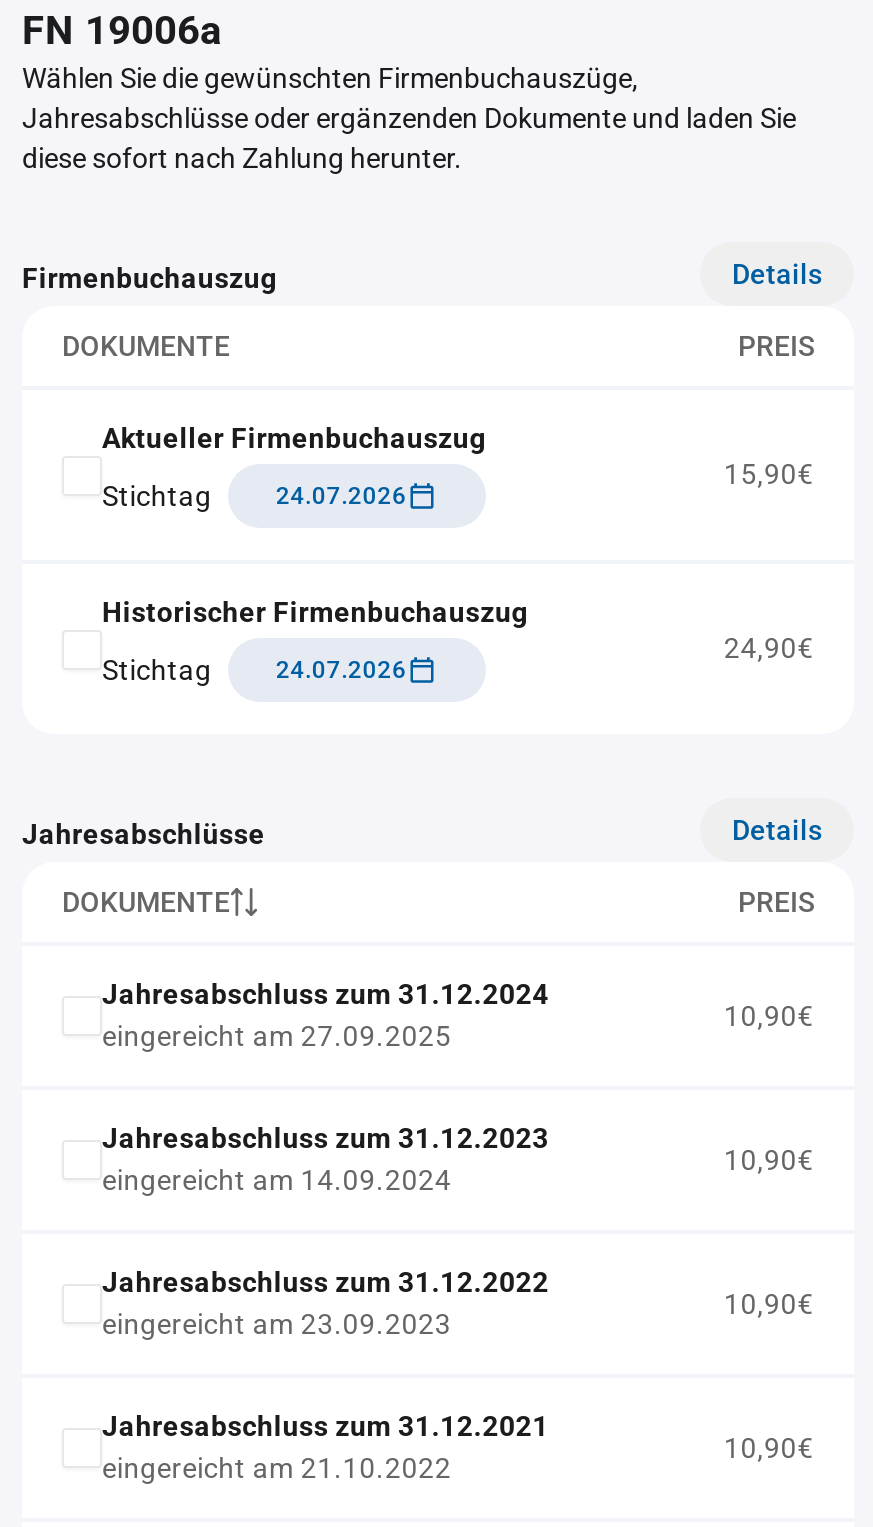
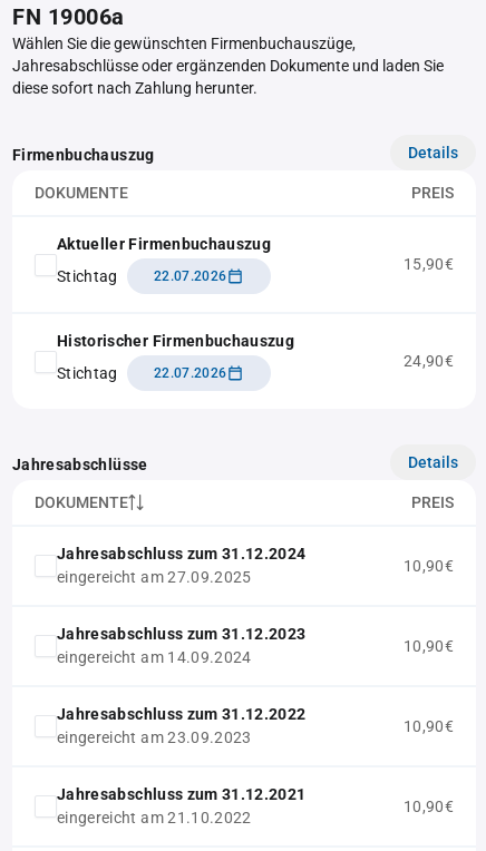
- 24.07.2026
+ 22.07.2026

- 24.07.2026
+ 22.07.2026
